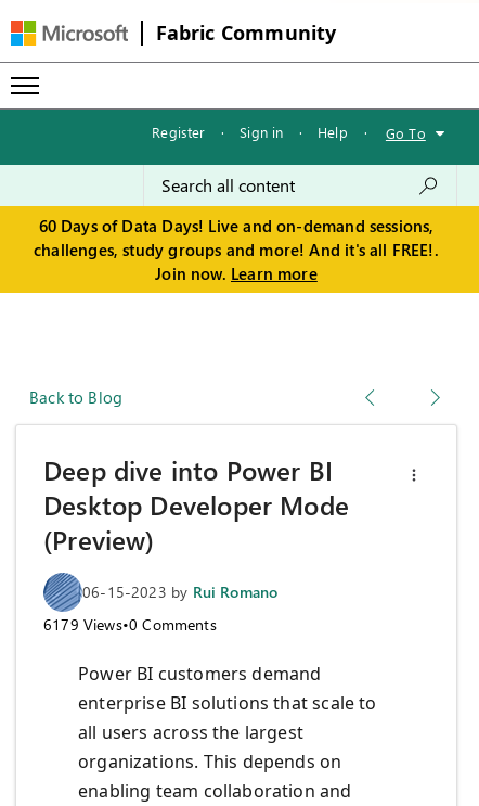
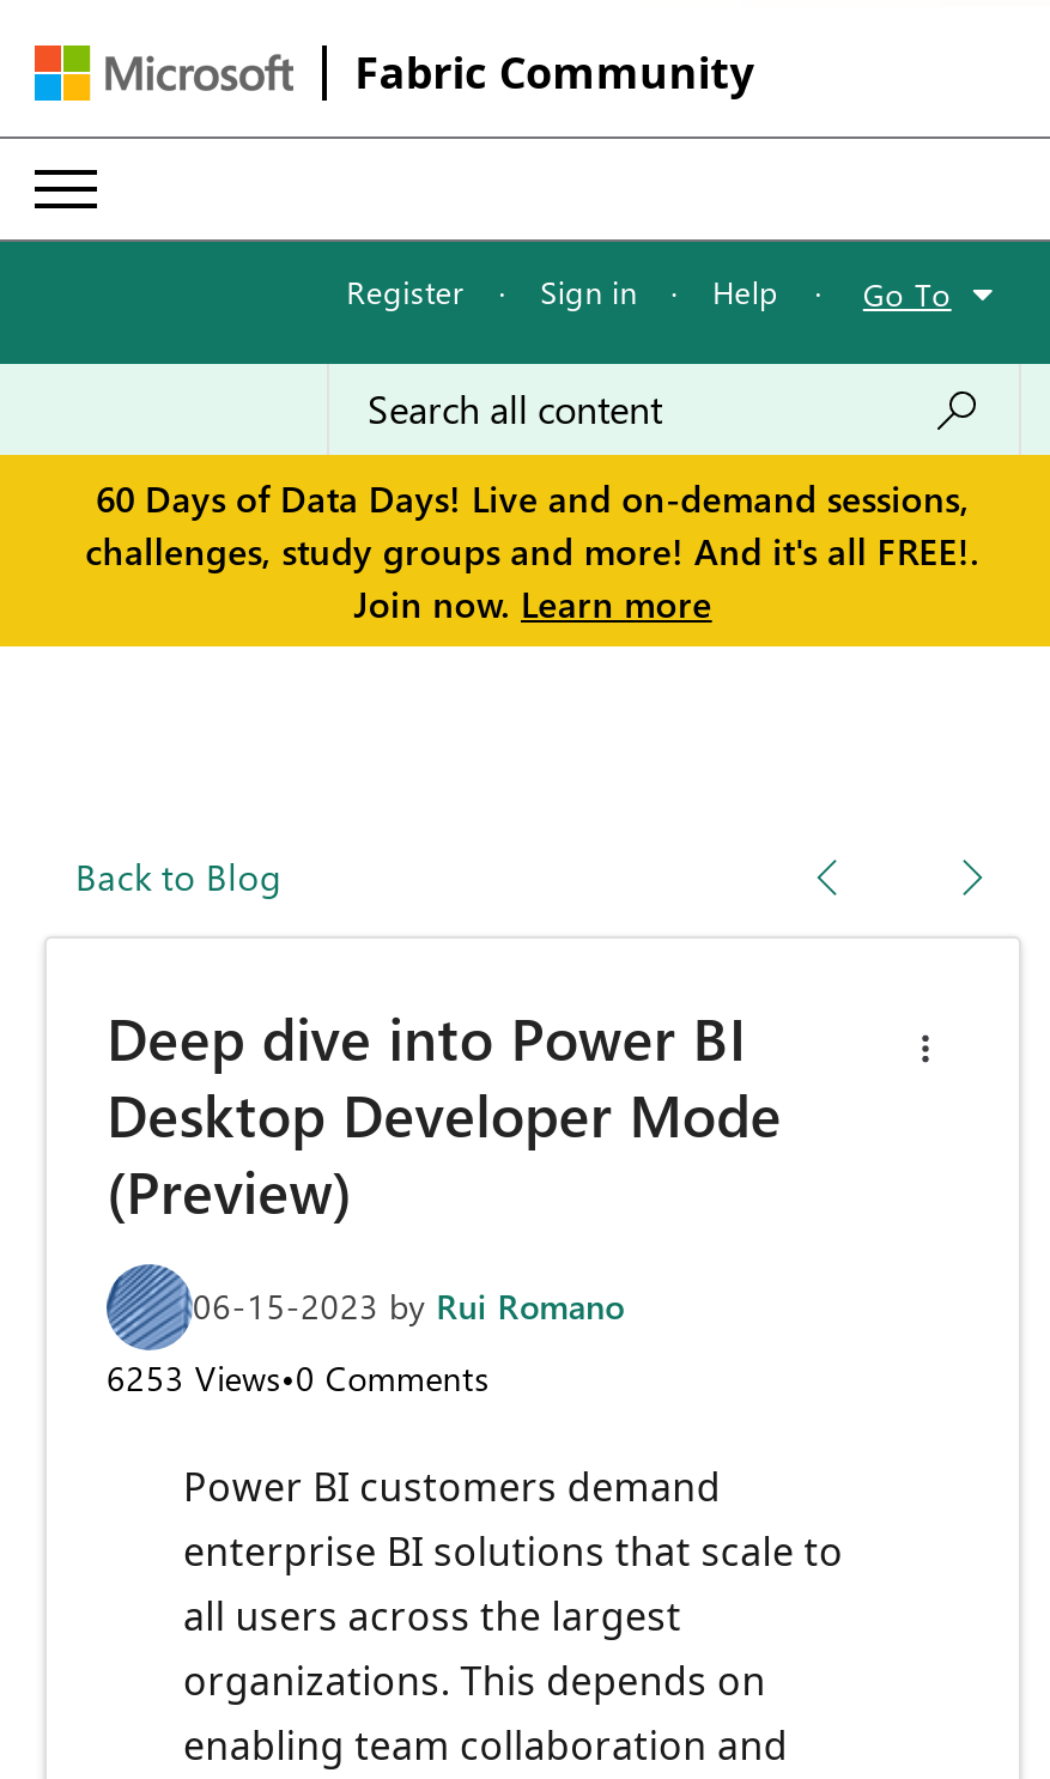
- 6179 Views•0 Comments
+ 6253 Views•0 Comments
